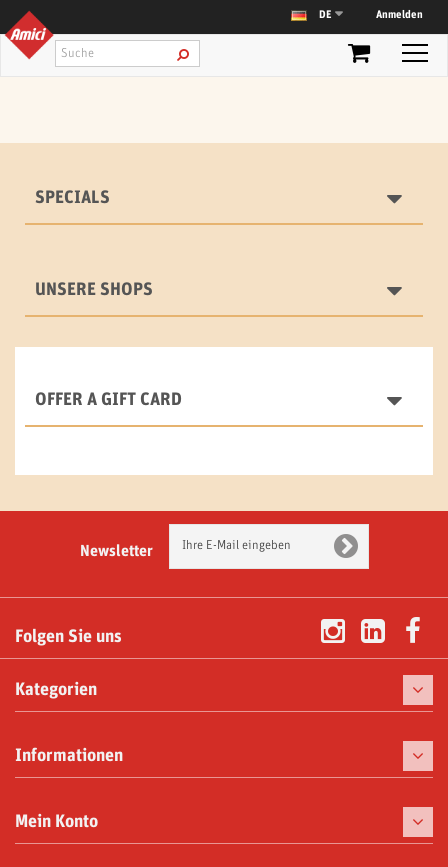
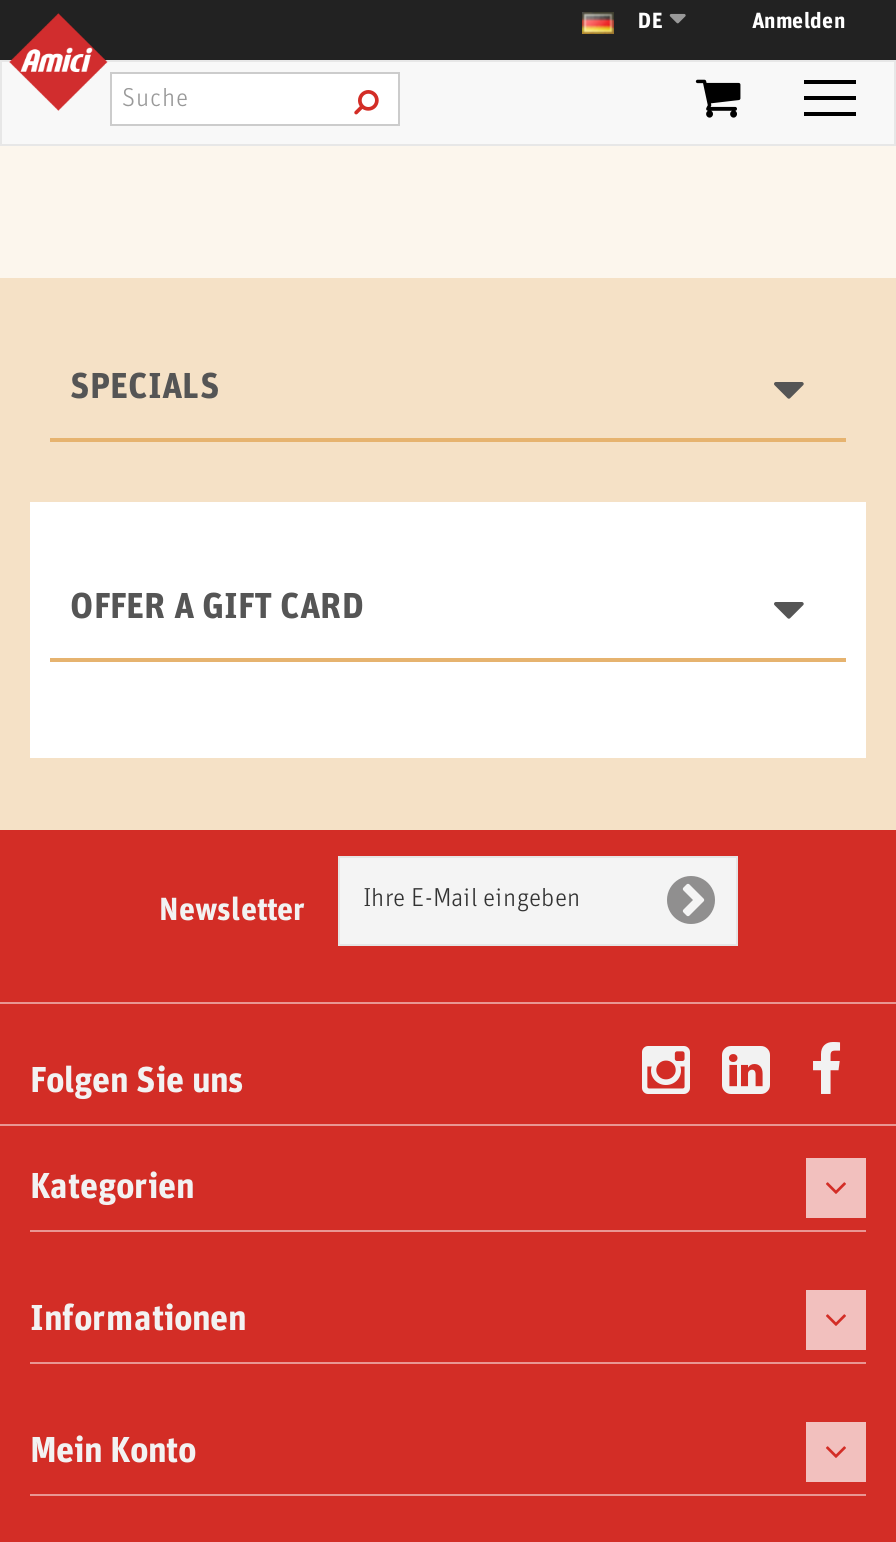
- UNSERE SHOPS
